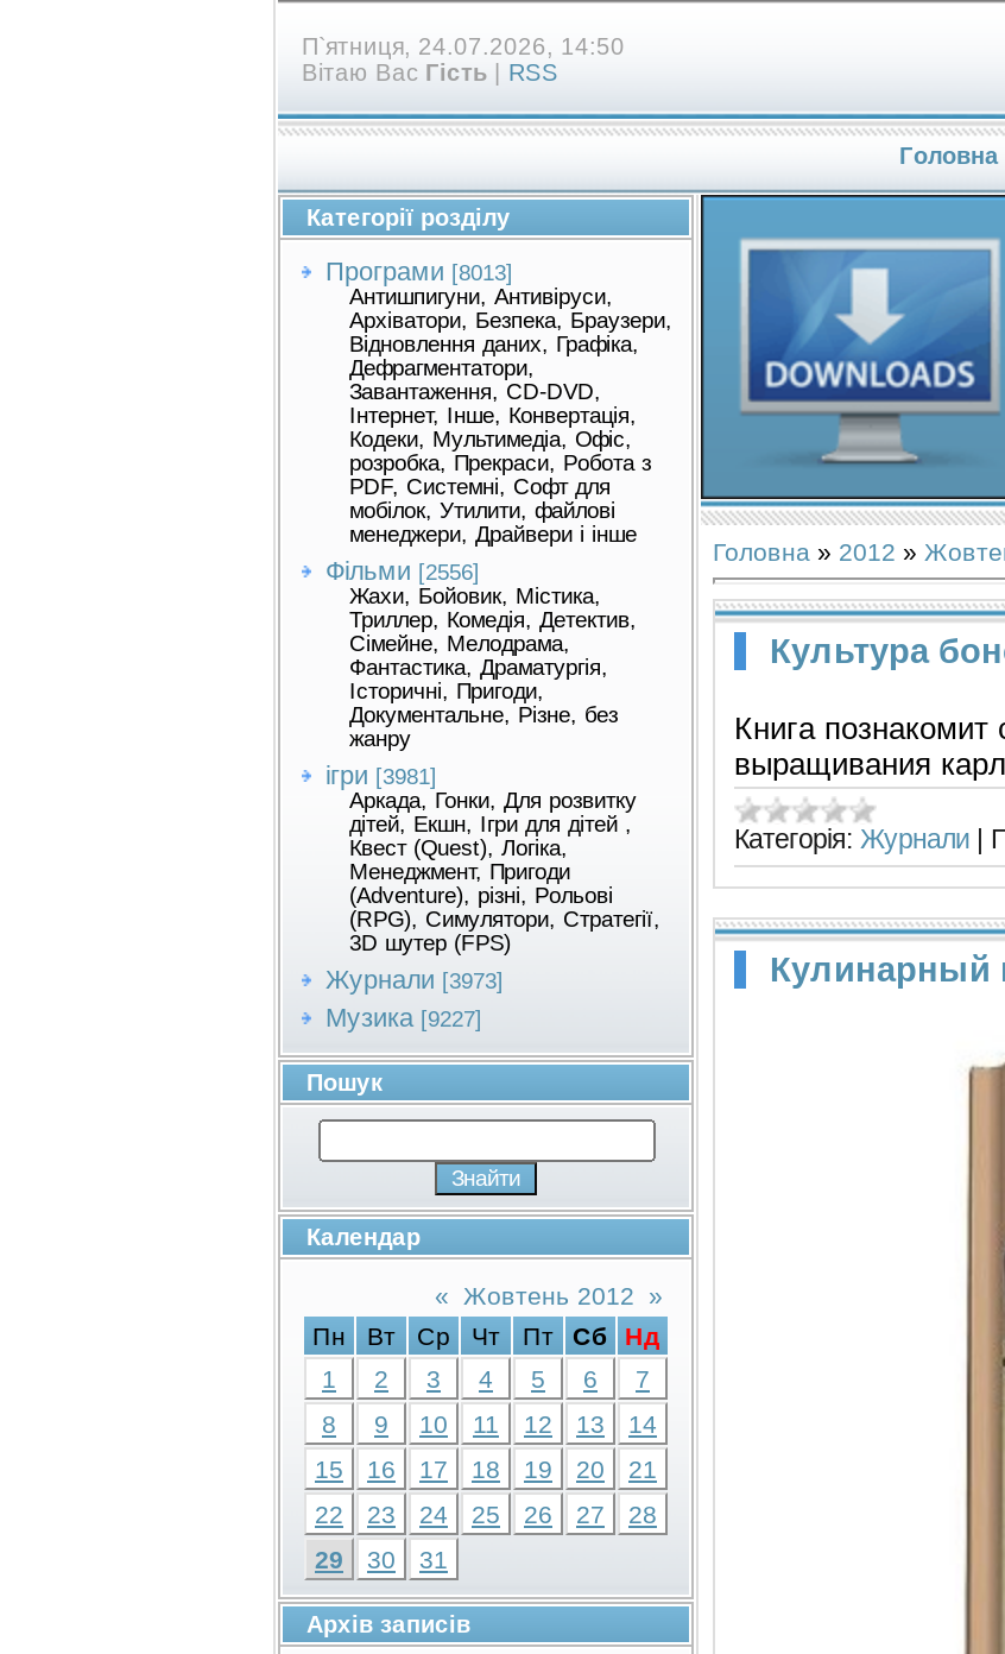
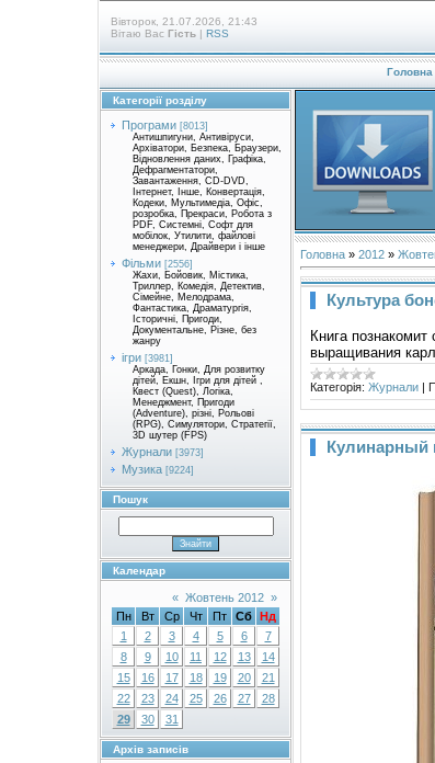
- П`ятниця, 24.07.2026, 14:50
+ Вівторок, 21.07.2026, 21:43

- Музика [9227]
+ Музика [9224]
